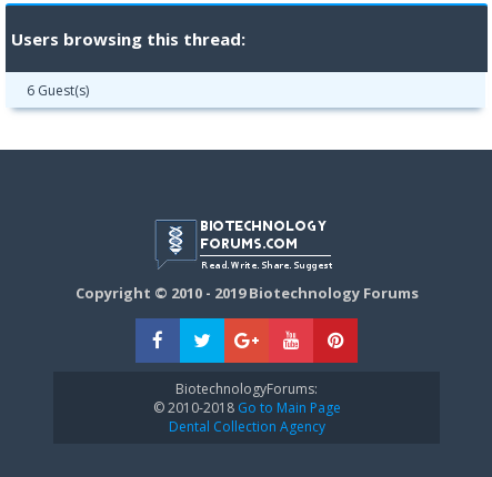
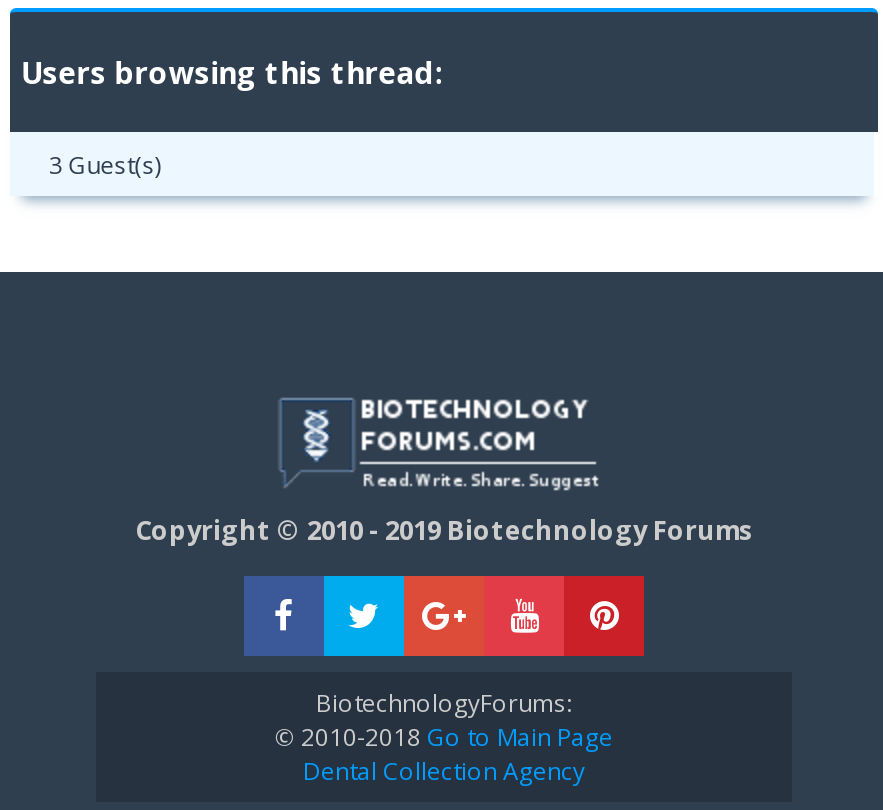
- 6 Guest(s)
+ 3 Guest(s)
